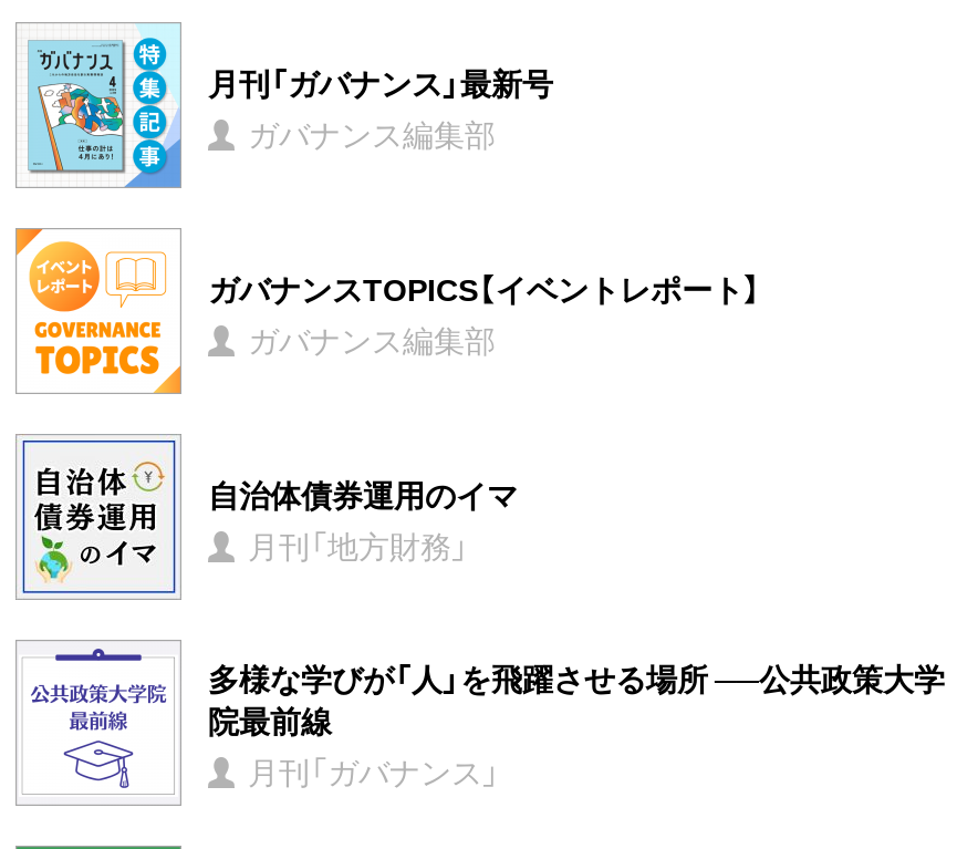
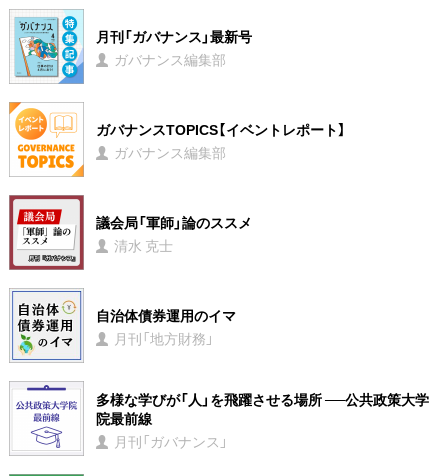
+ [image]
+ 議会局「軍師」論のススメ
+ 清水 克士
